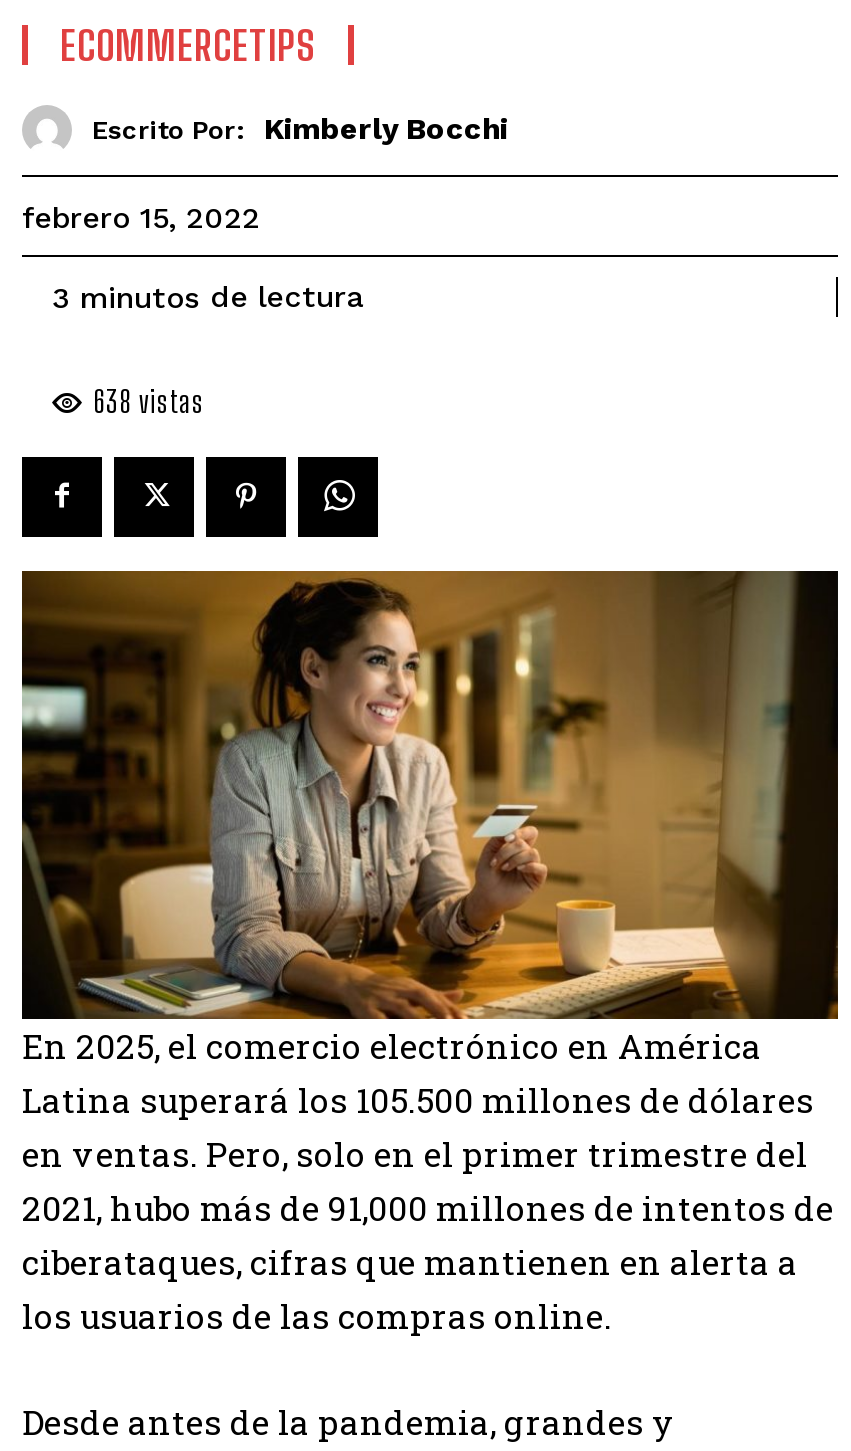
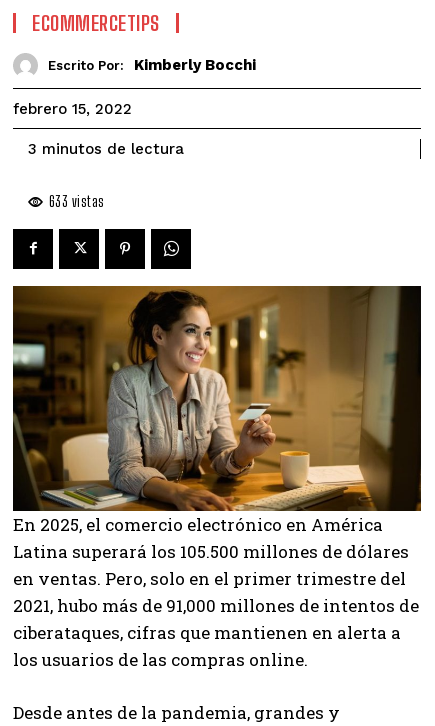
- 638 vistas
+ 633 vistas
